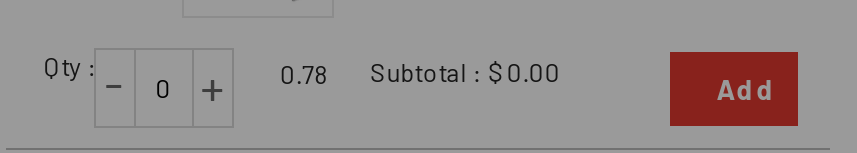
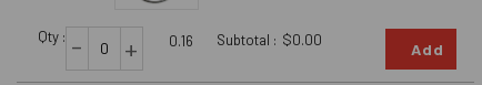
- 0.78
+ 0.16
